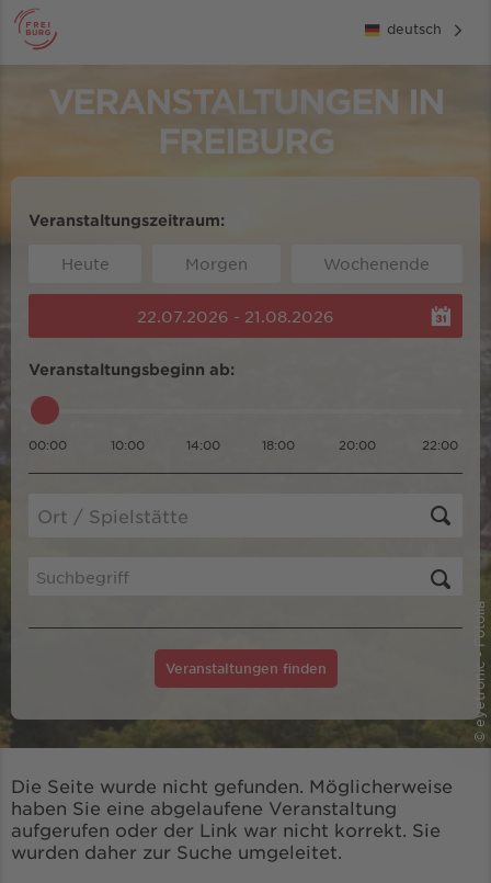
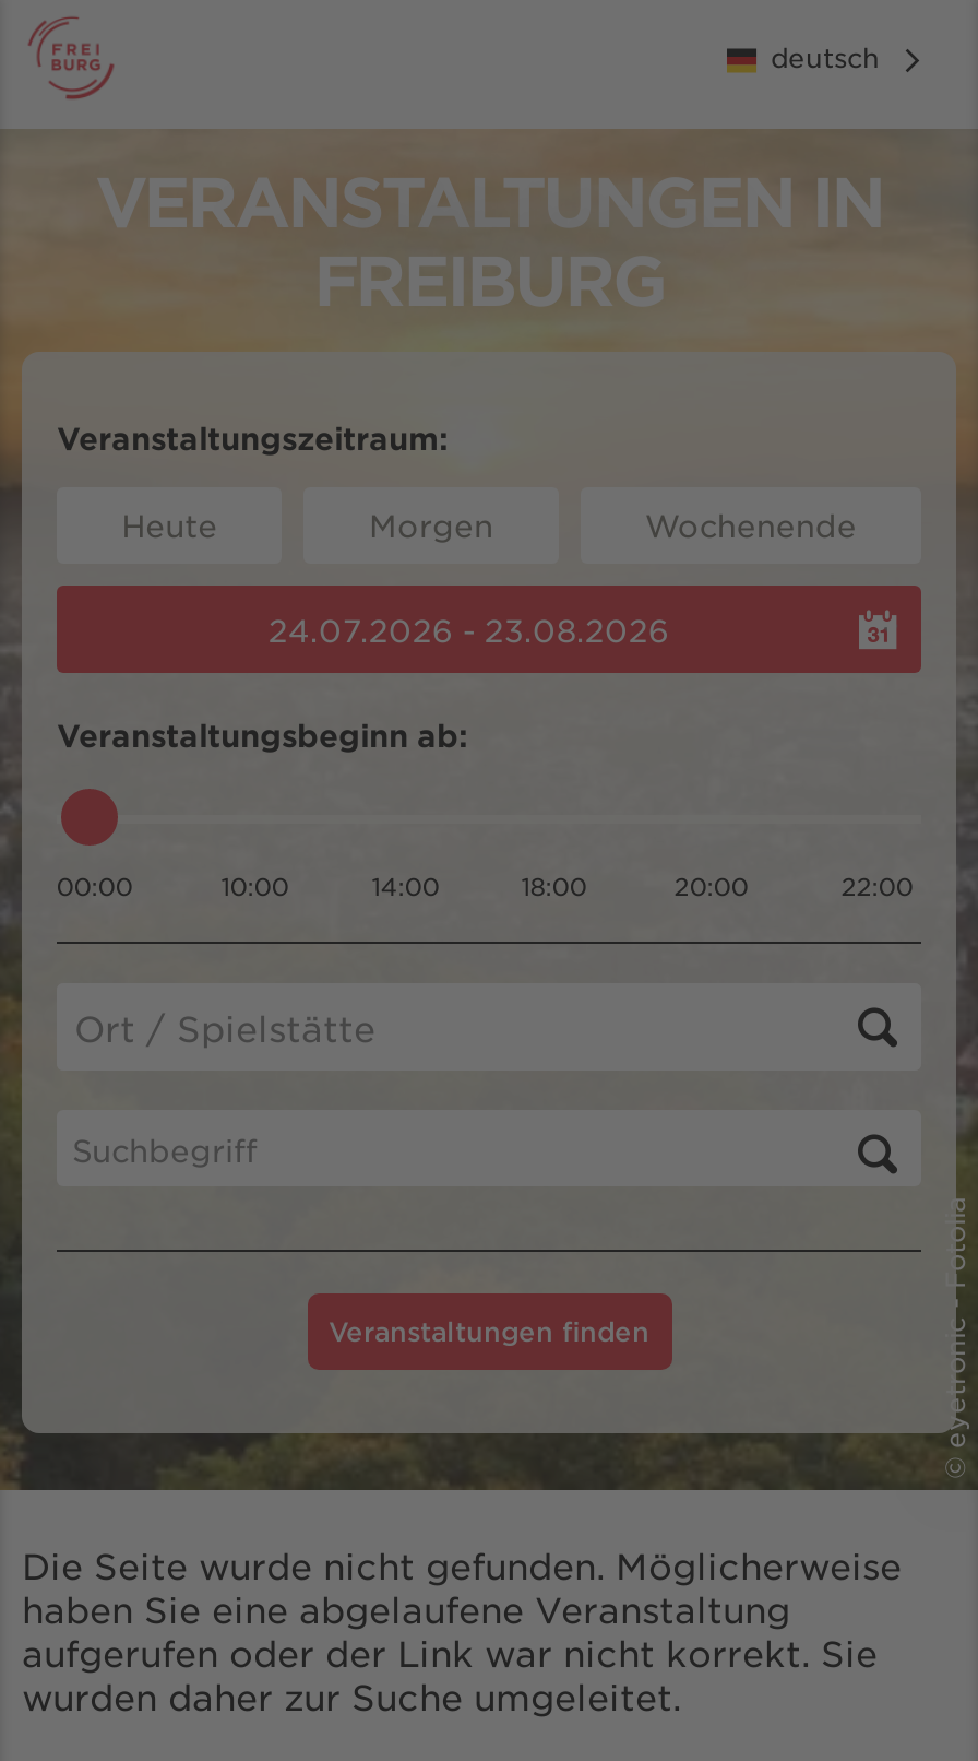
- 22.07.2026 - 21.08.2026
+ 24.07.2026 - 23.08.2026
